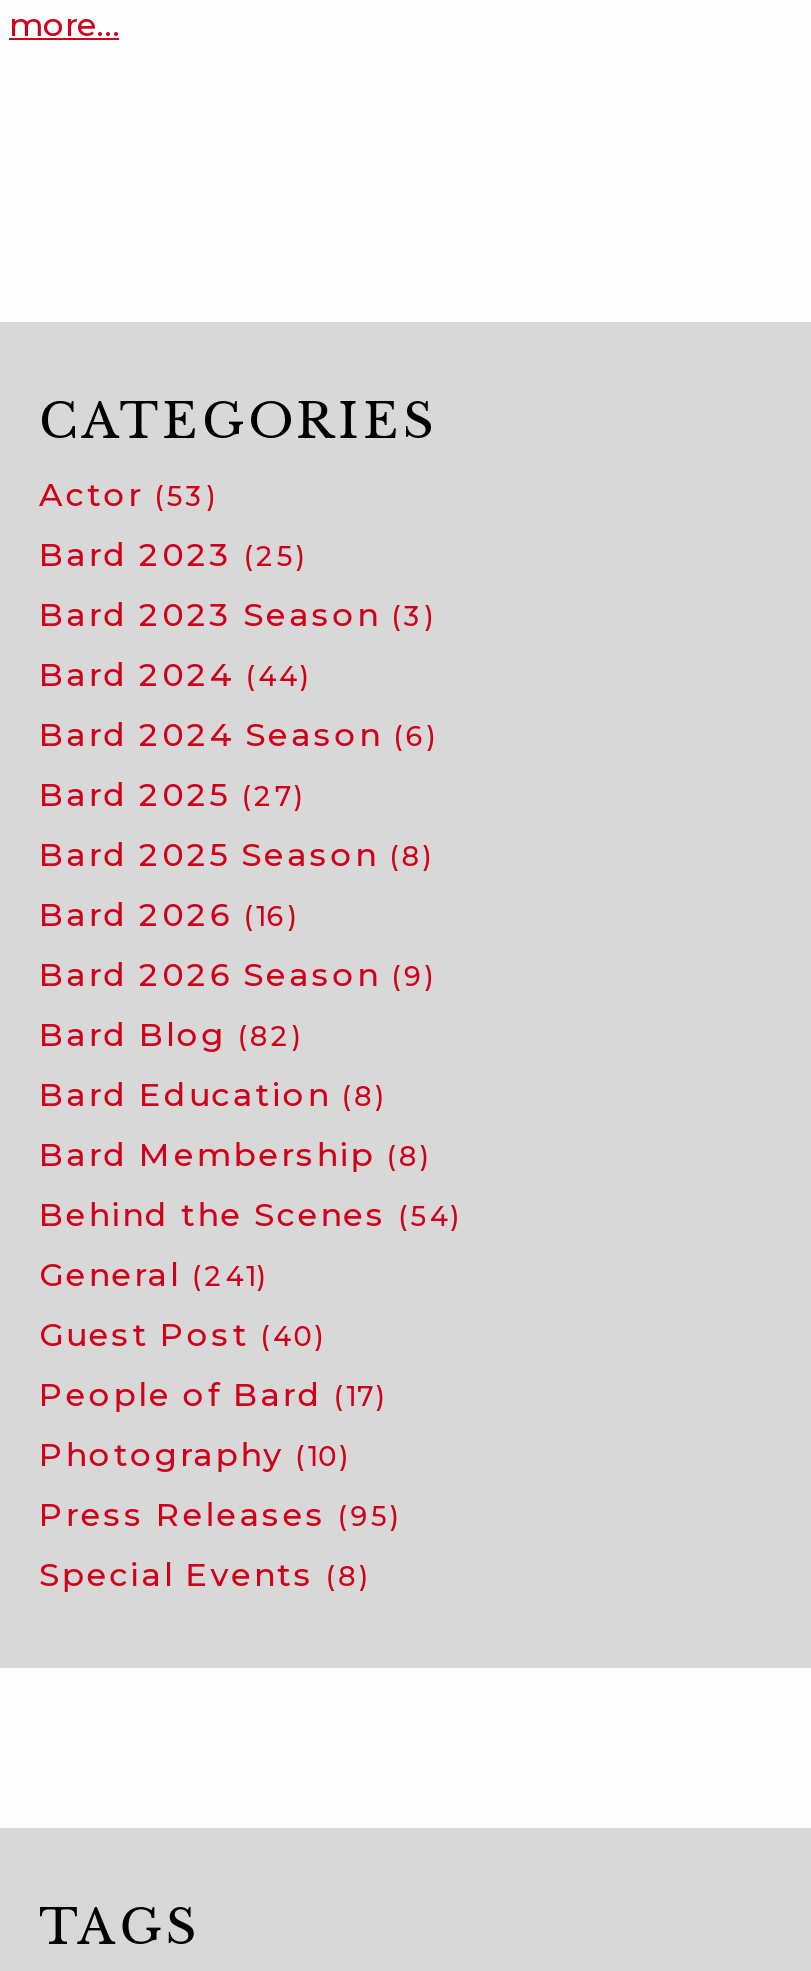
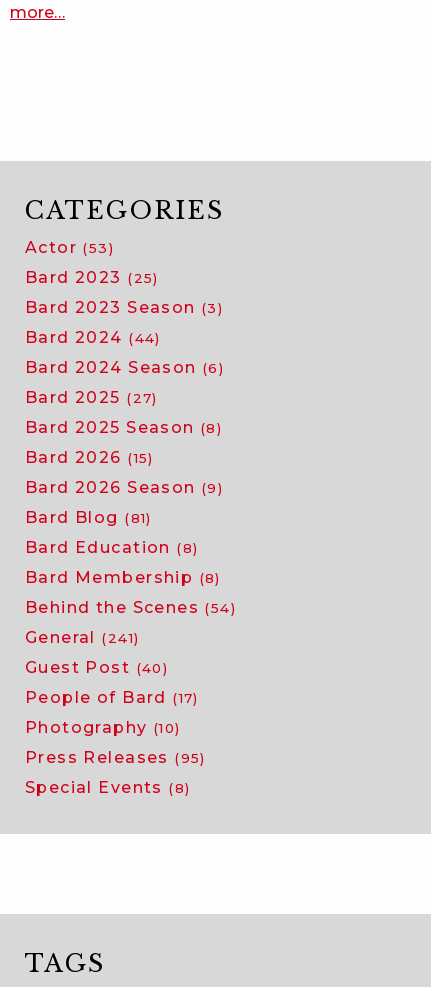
- Bard 2026 (16)
+ Bard 2026 (15)

- Bard Blog (82)
+ Bard Blog (81)
